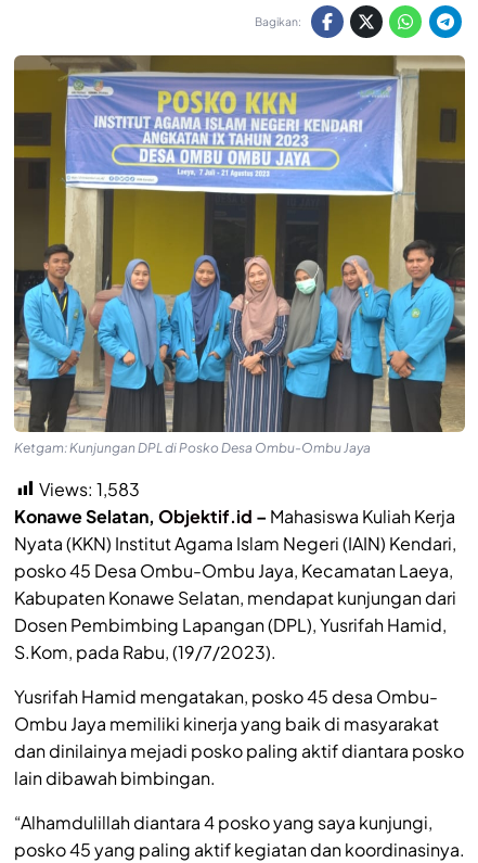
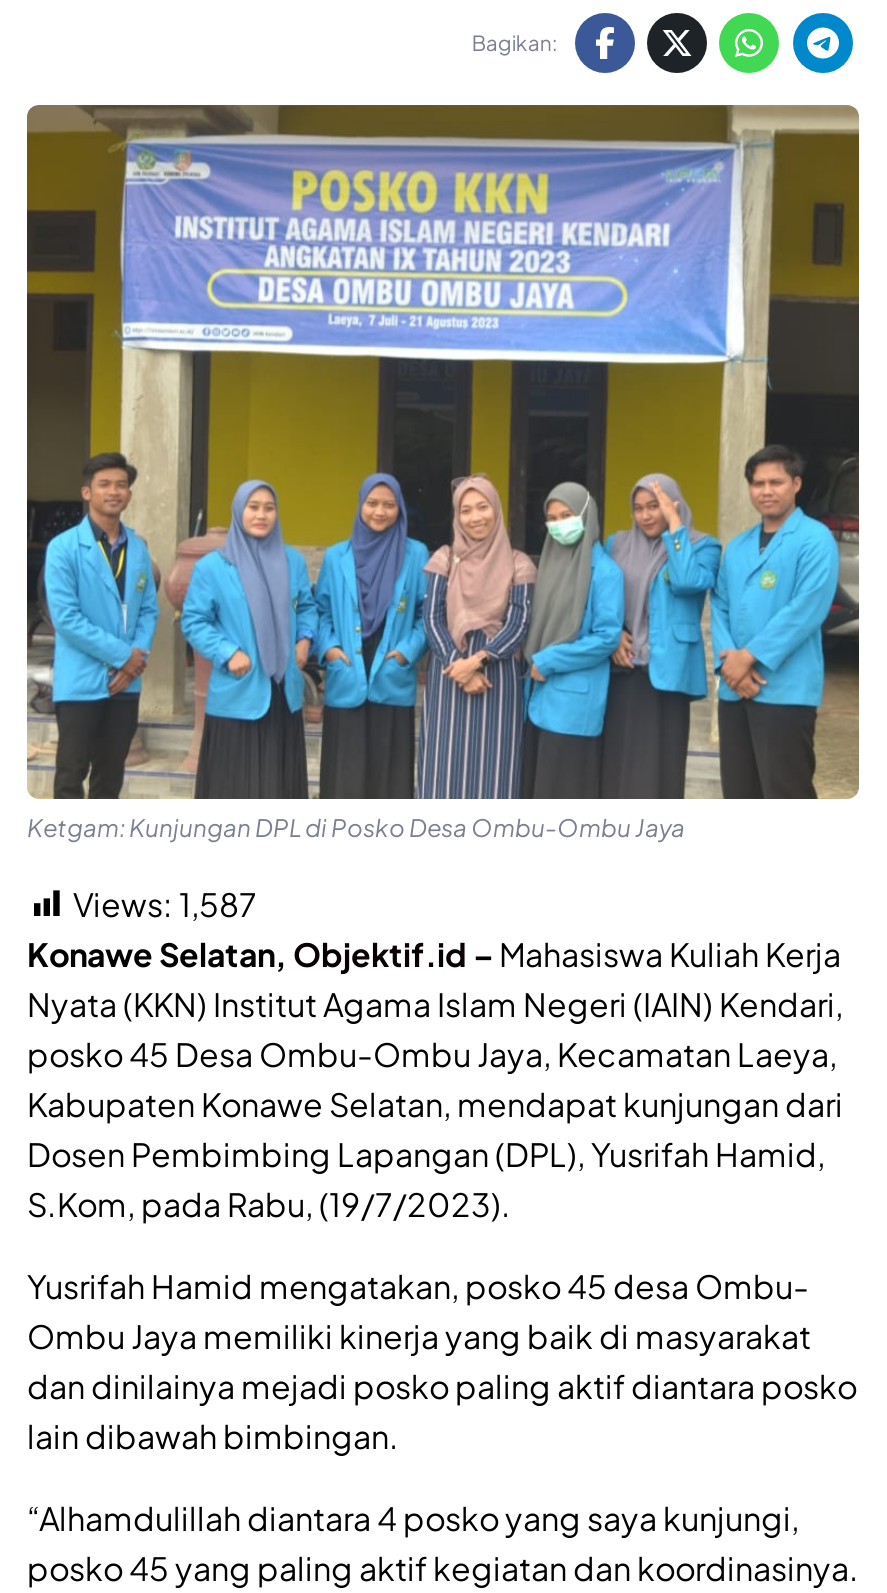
- Views: 1,583
+ Views: 1,587
